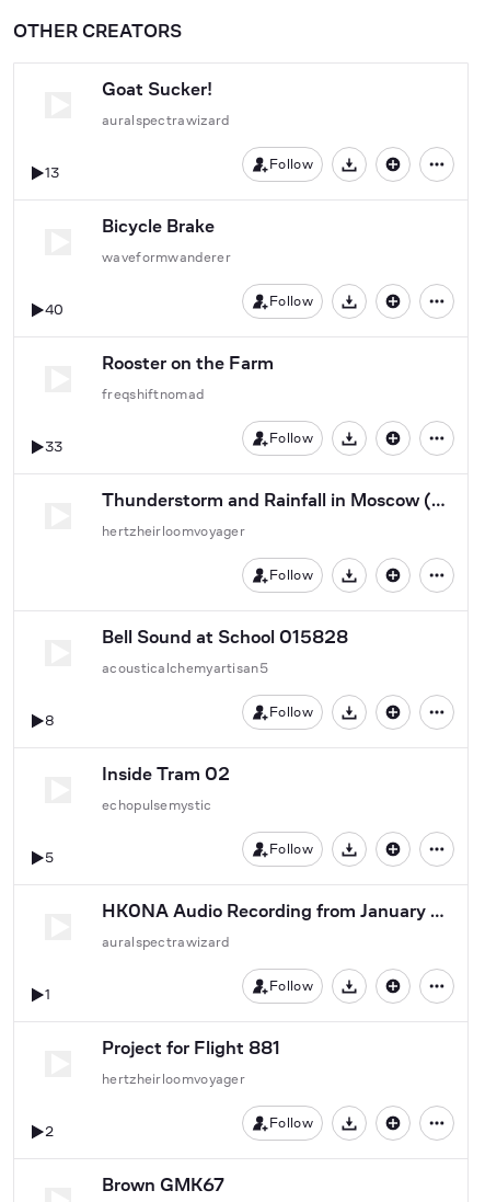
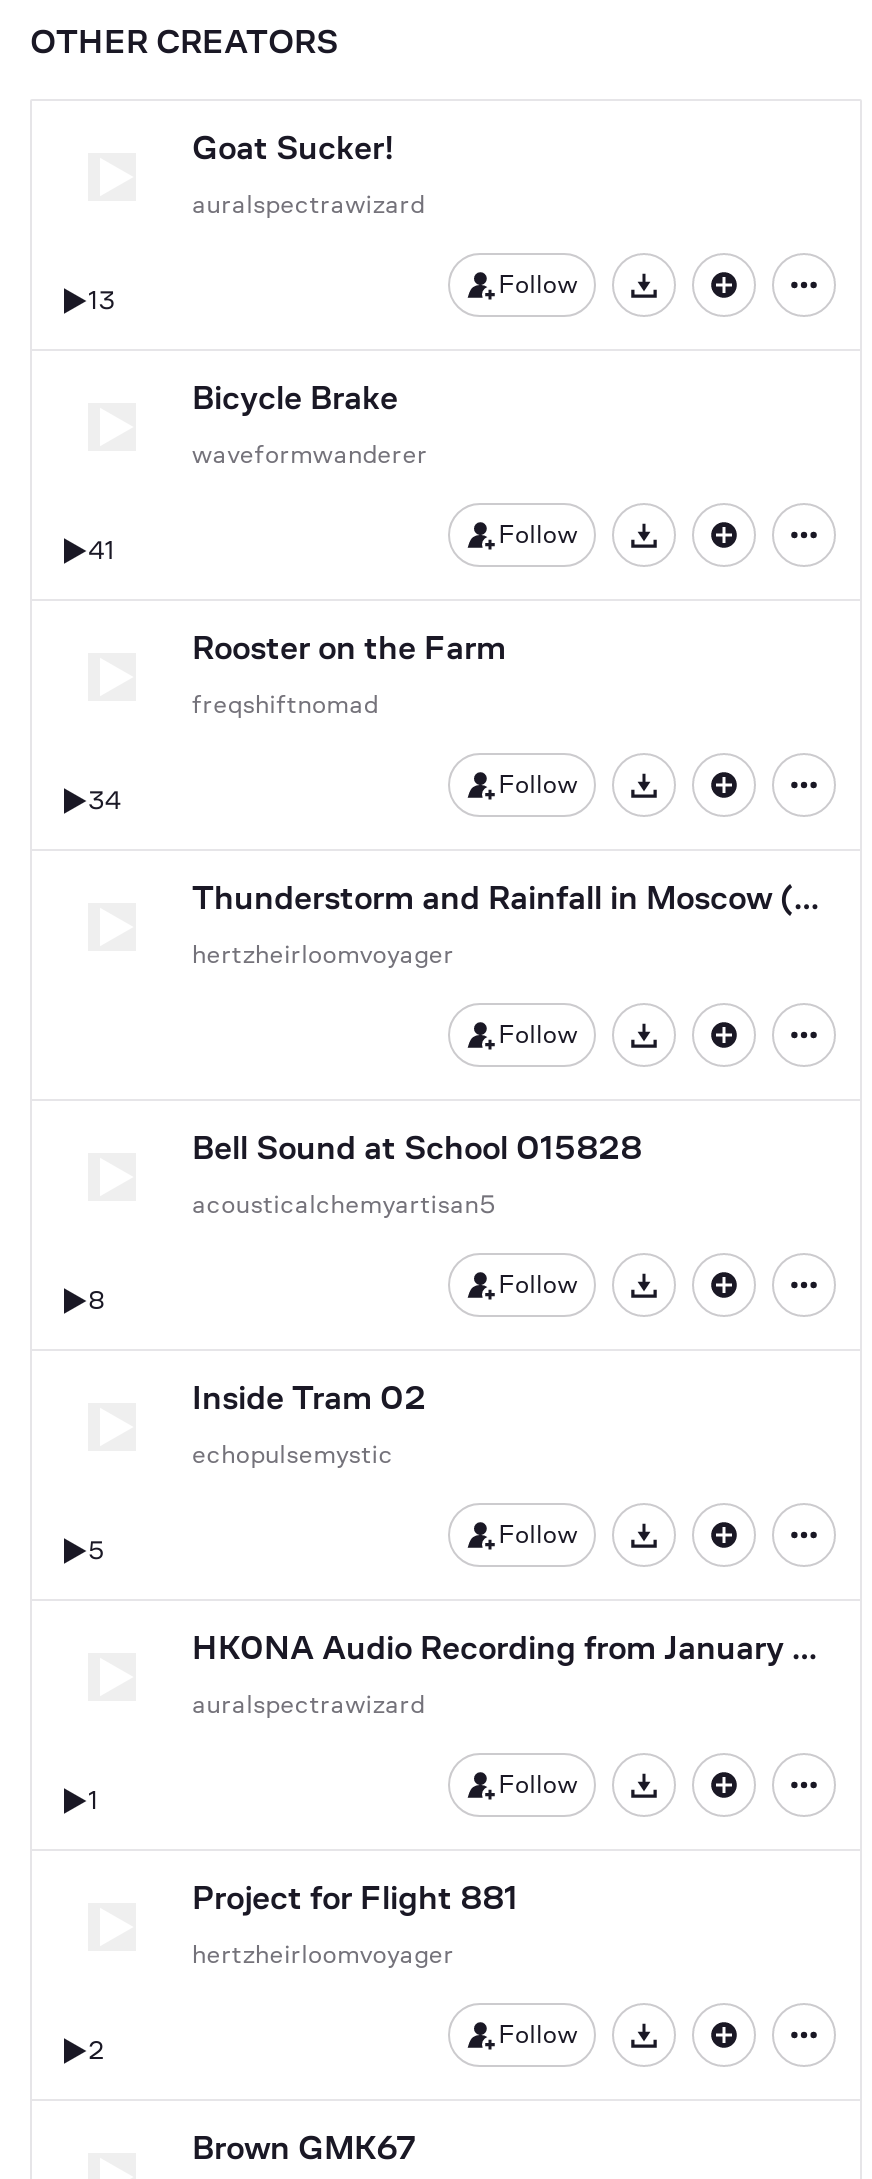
- 40
+ 41

- 33
+ 34
